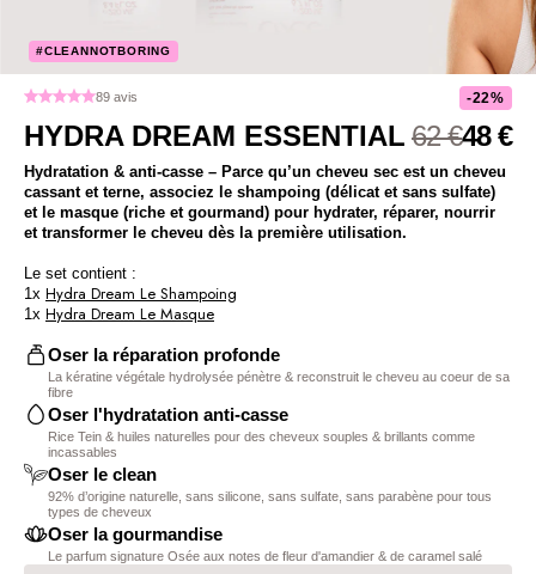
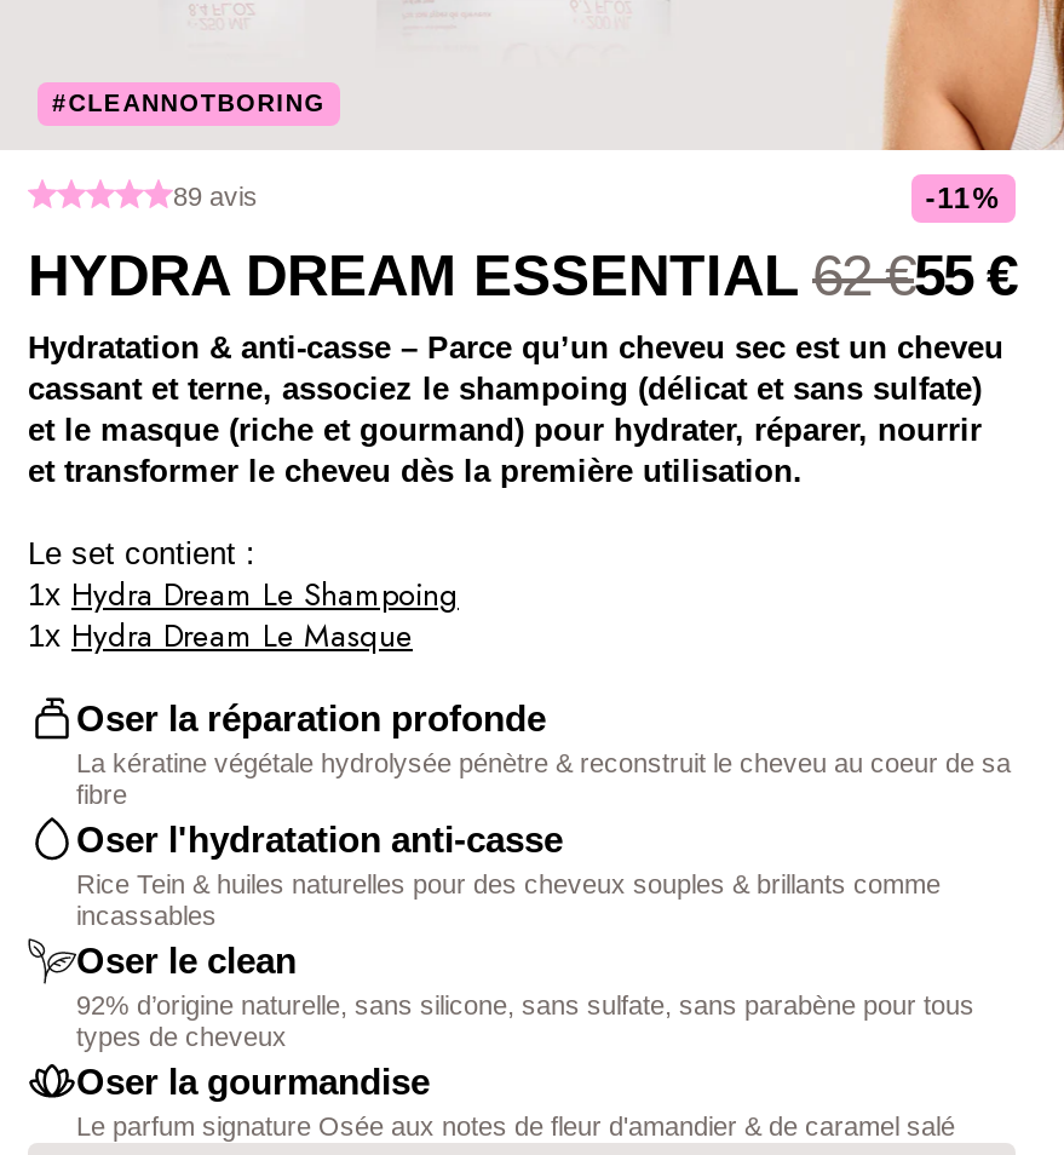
- -22%
+ -11%

- HYDRA DREAM ESSENTIAL 62 €48 €
+ HYDRA DREAM ESSENTIAL 62 €55 €
